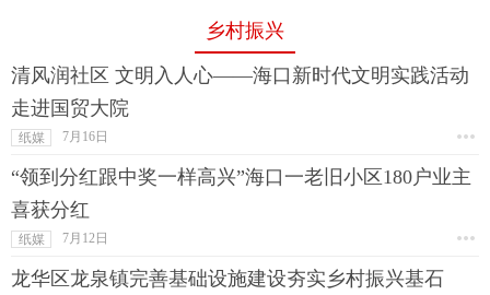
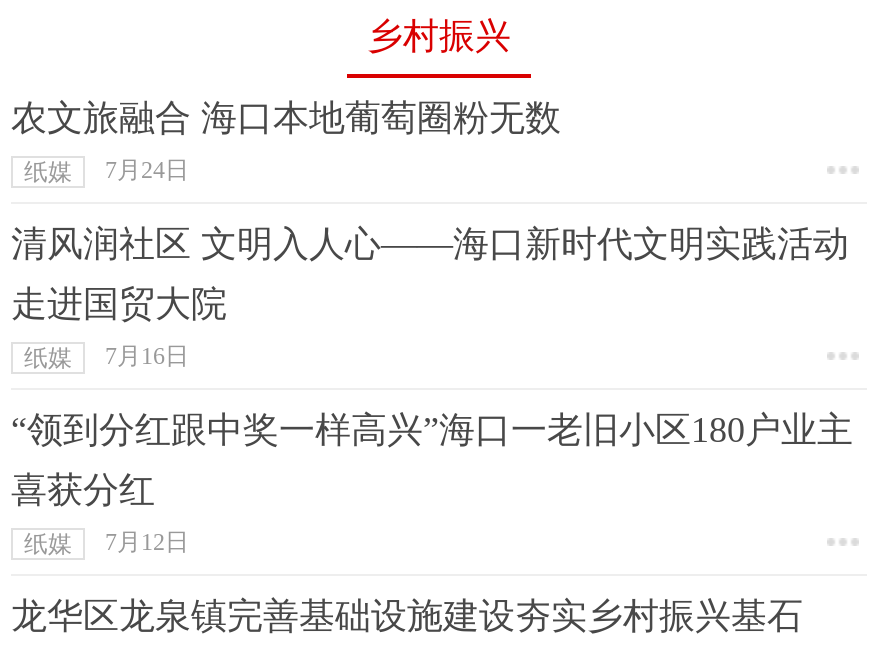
+ 农文旅融合 海口本地葡萄圈粉无数
+ 纸媒
+ 7月24日
